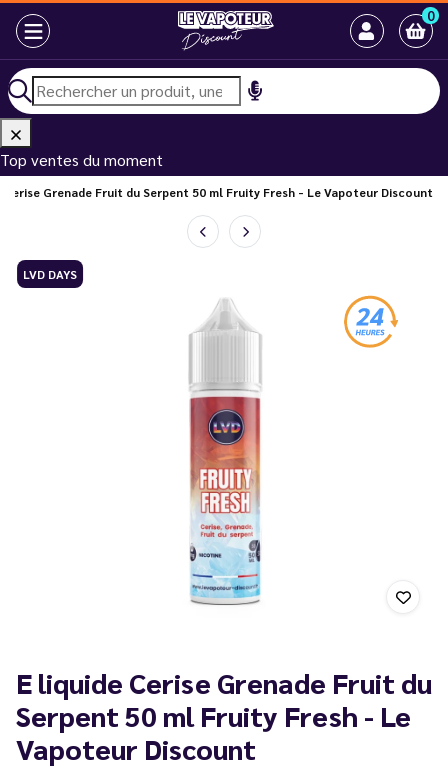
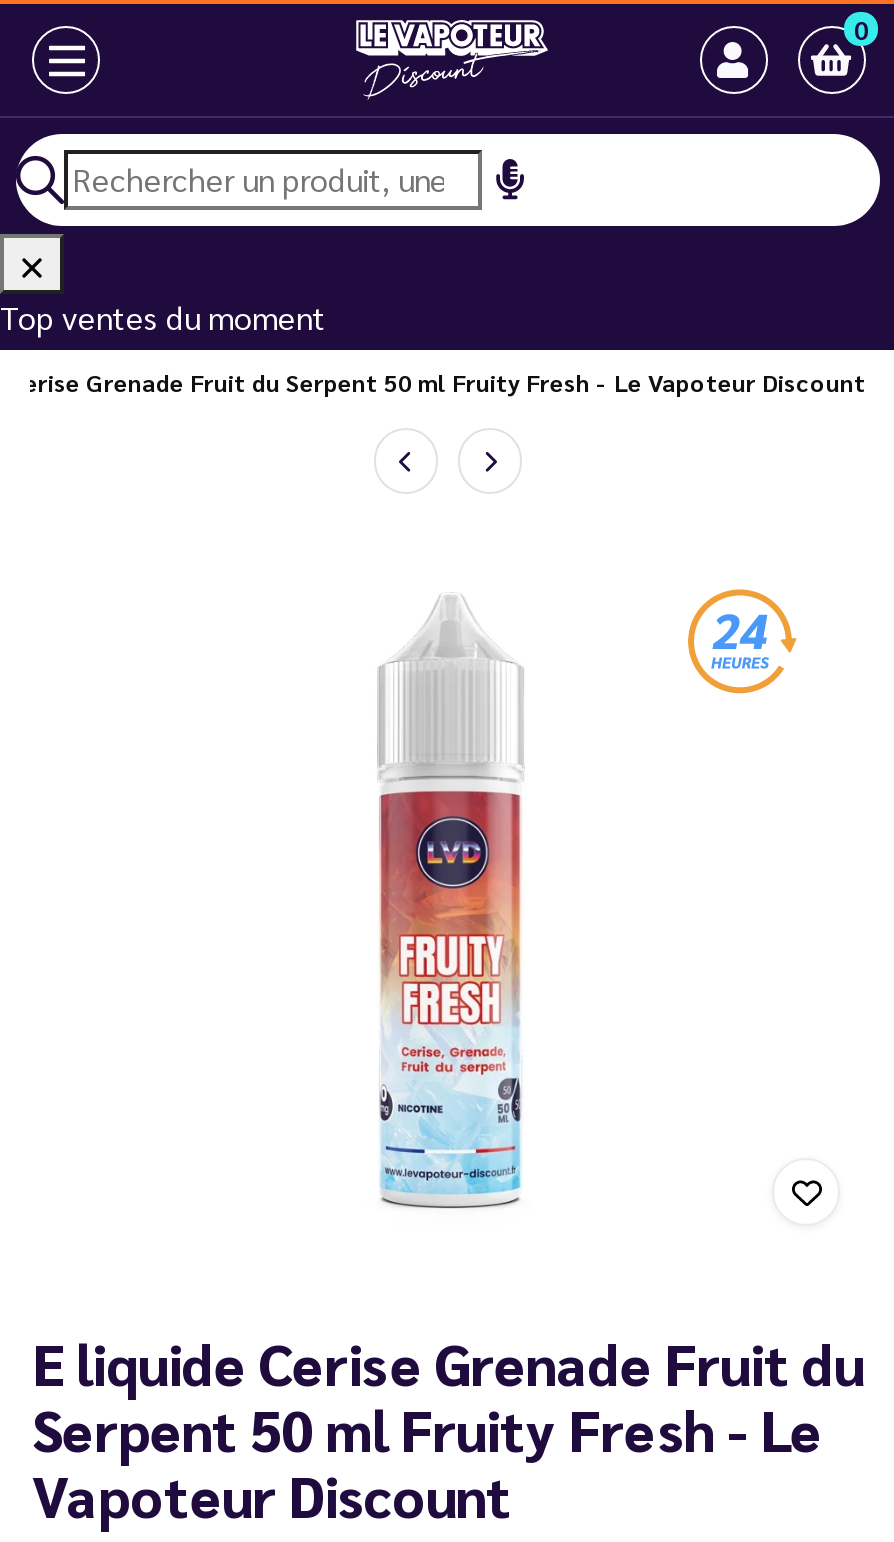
- LVD DAYS
